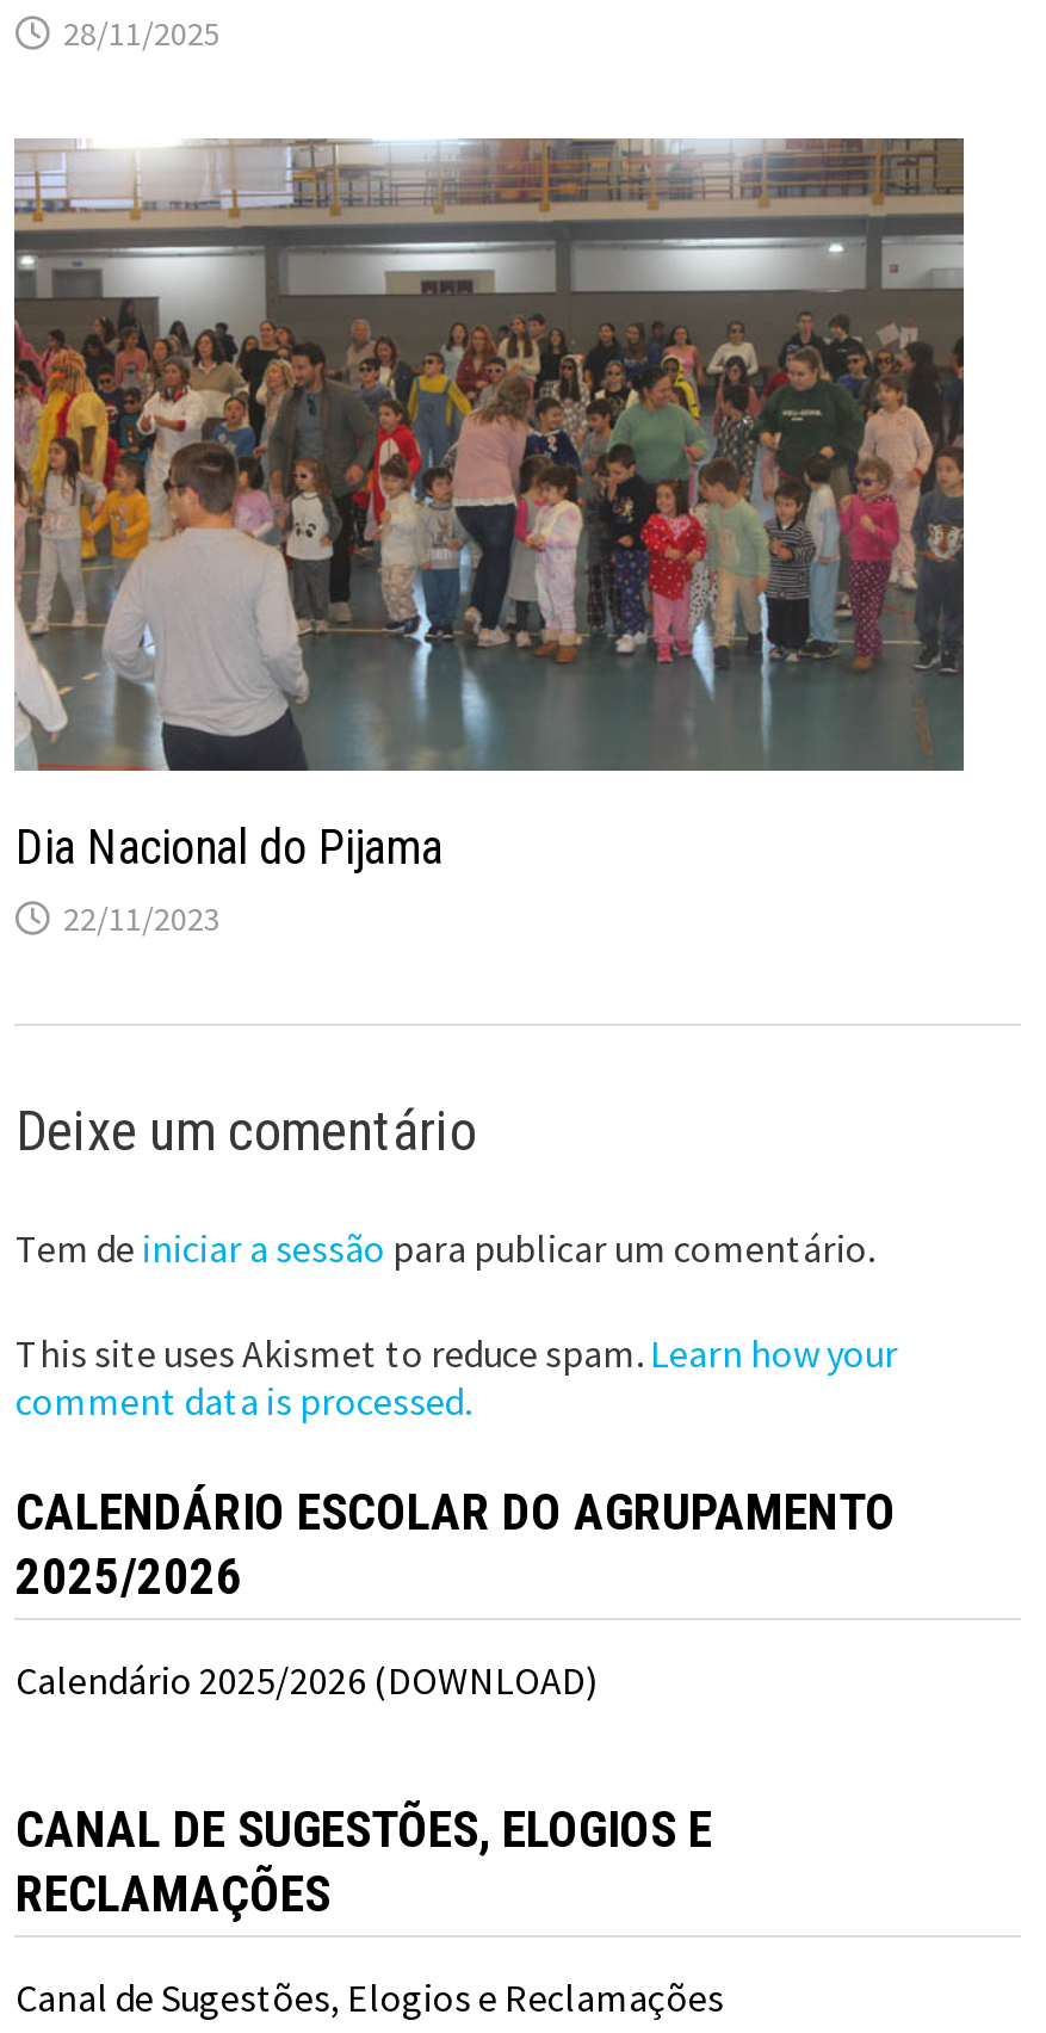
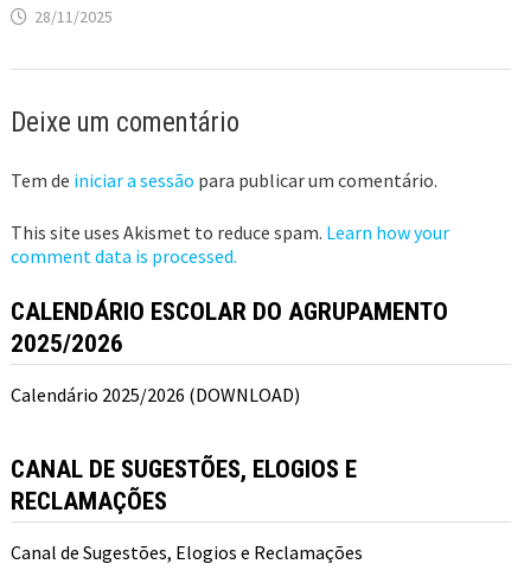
- [image]
- Dia Nacional do Pijama
- 22/11/2023
